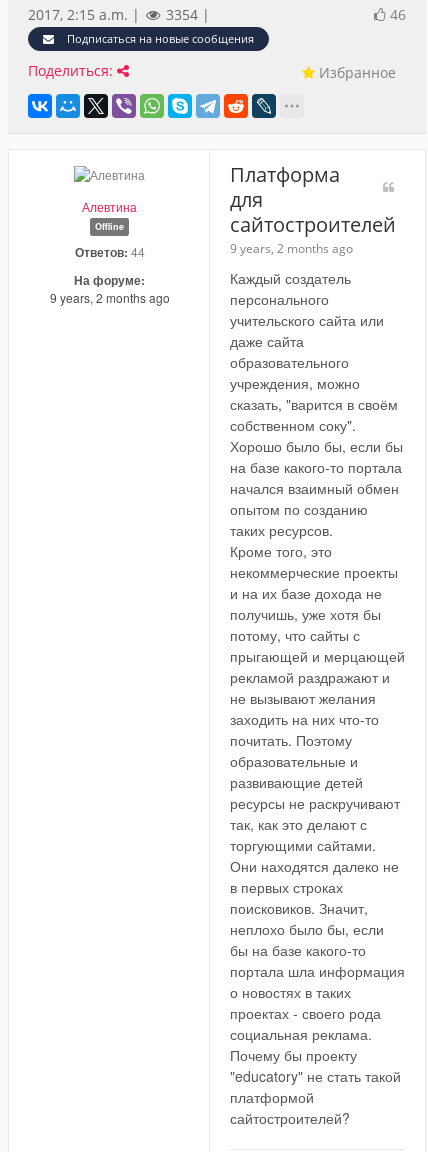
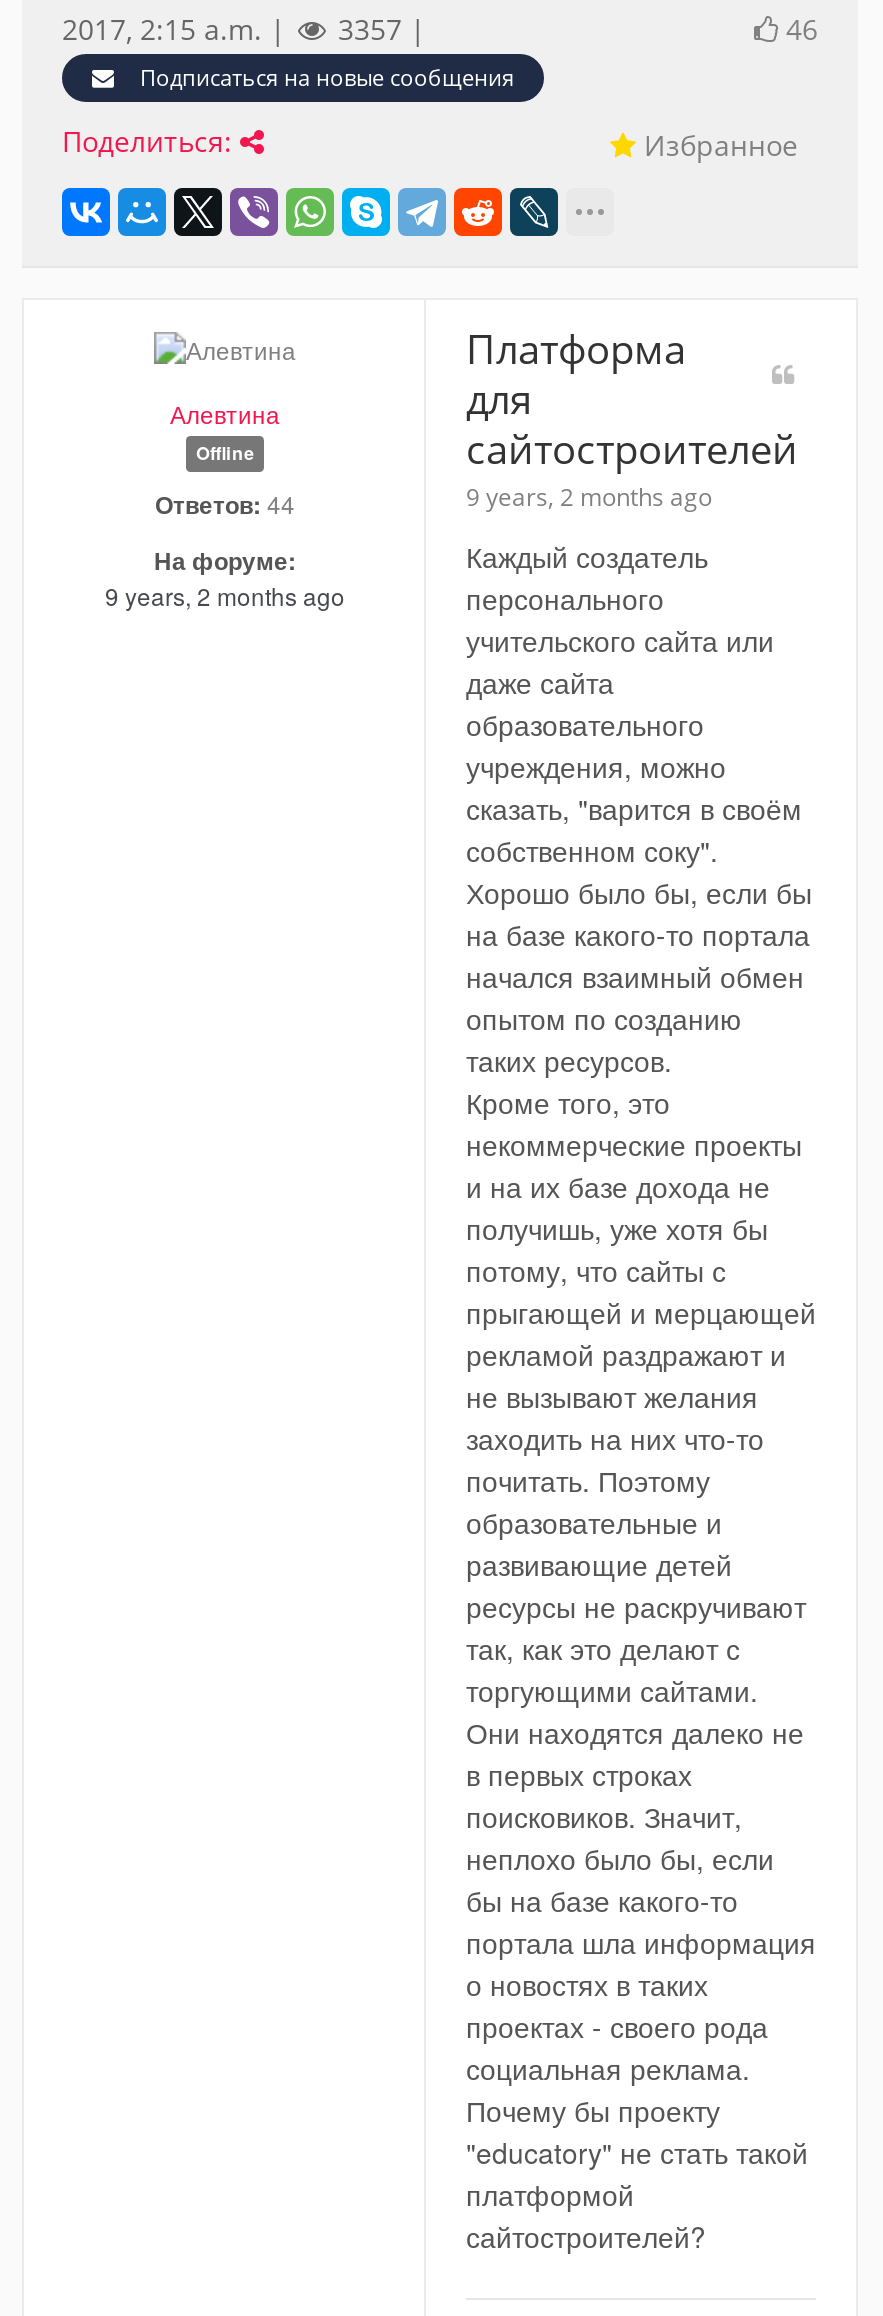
- 3354
+ 3357
